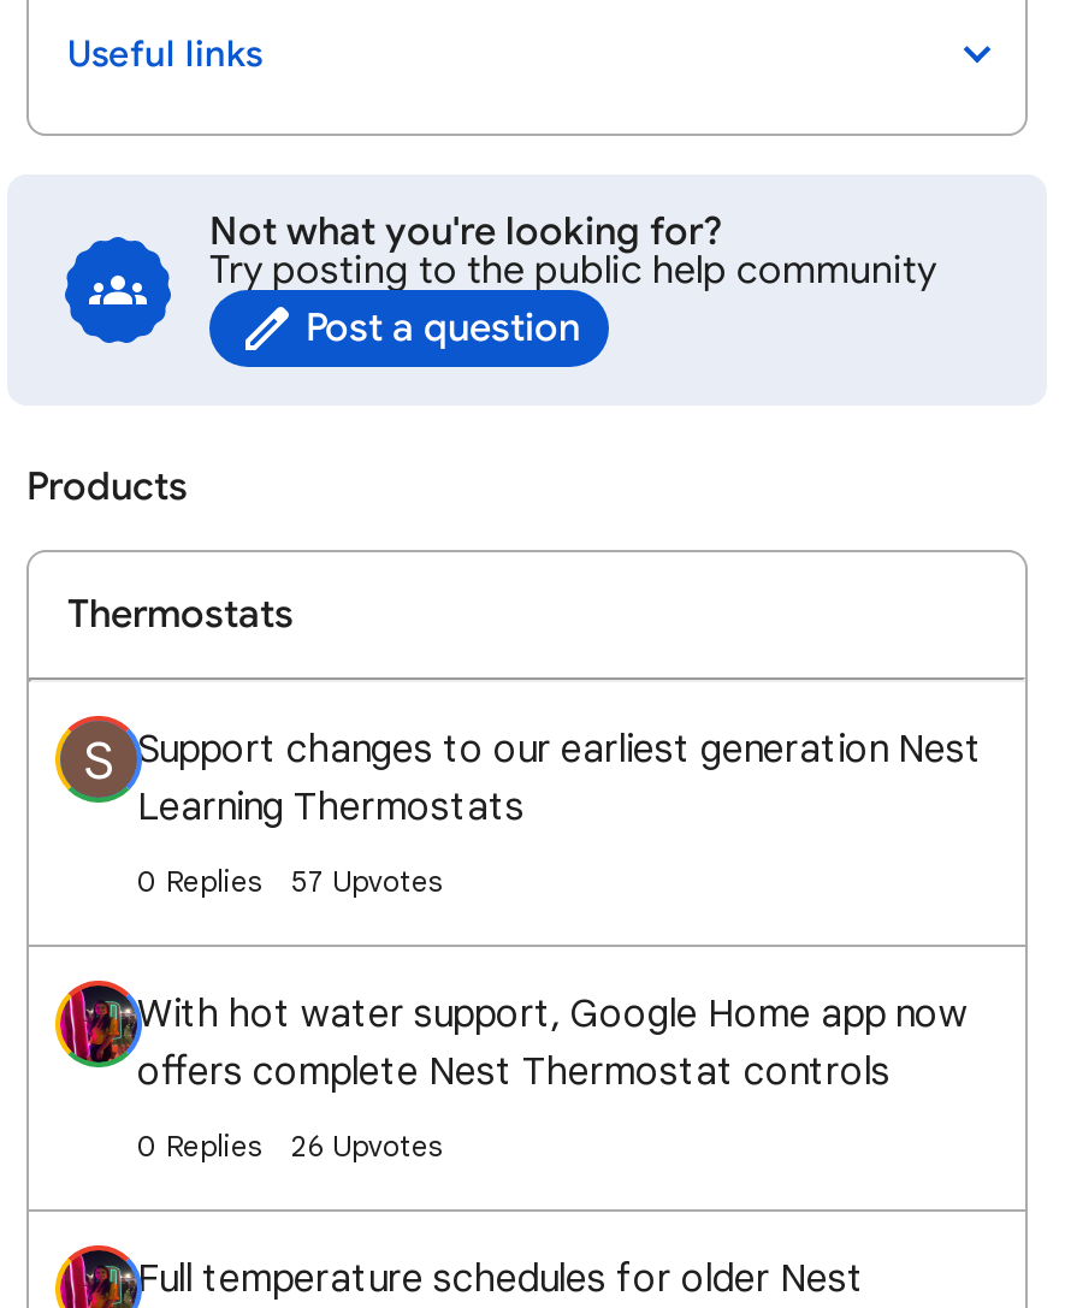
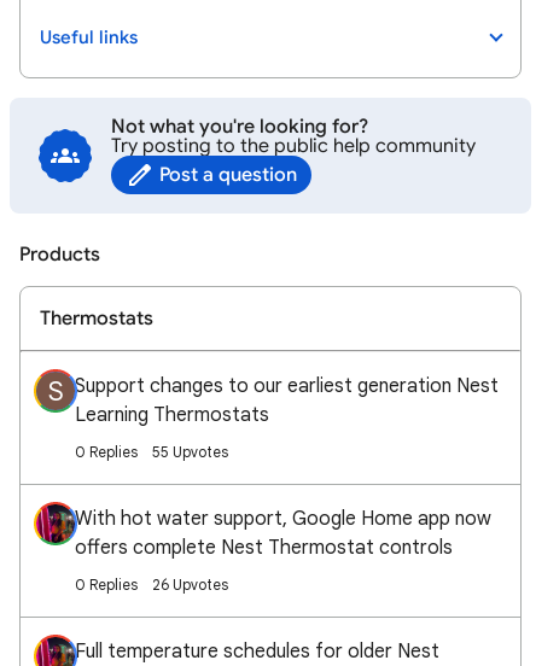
- 57 Upvotes
+ 55 Upvotes
